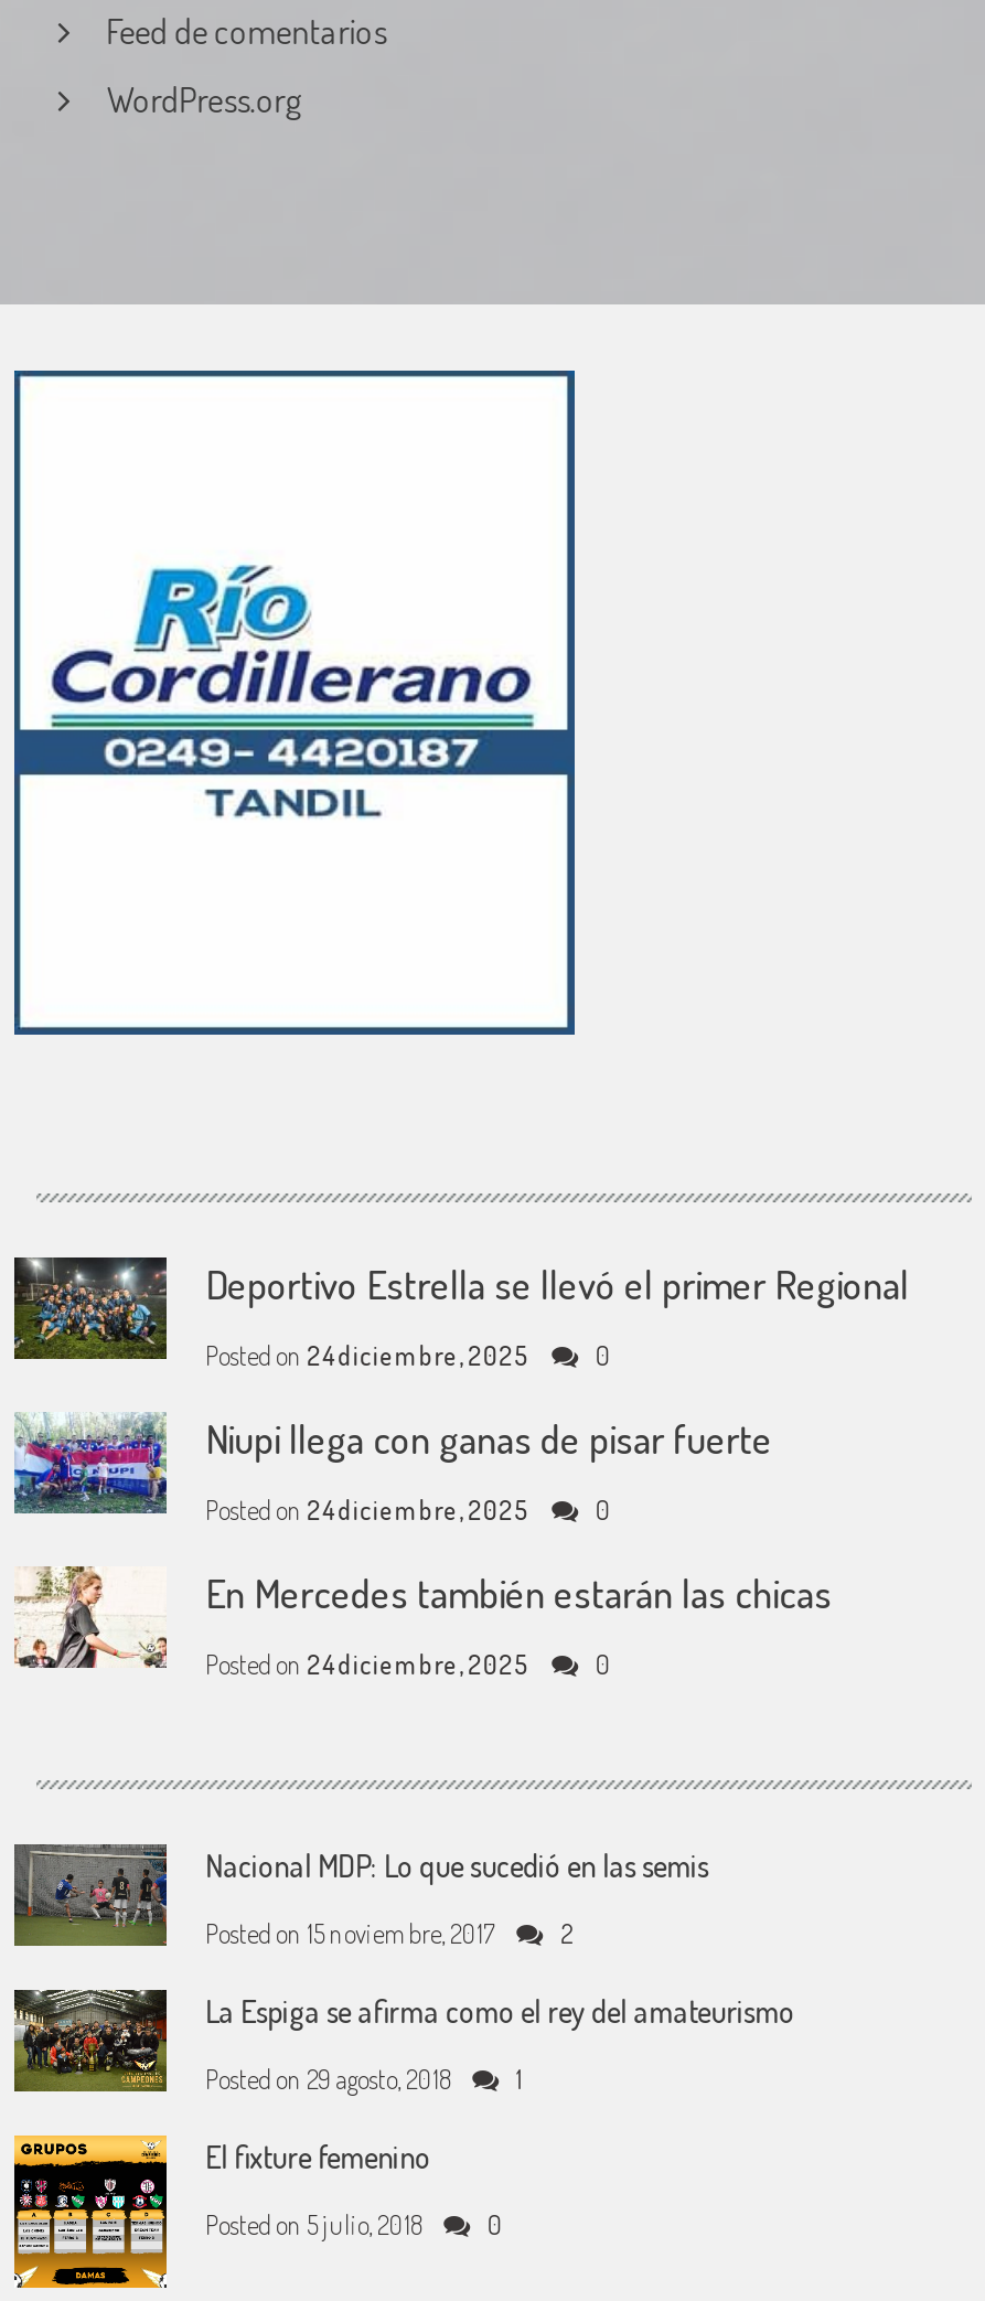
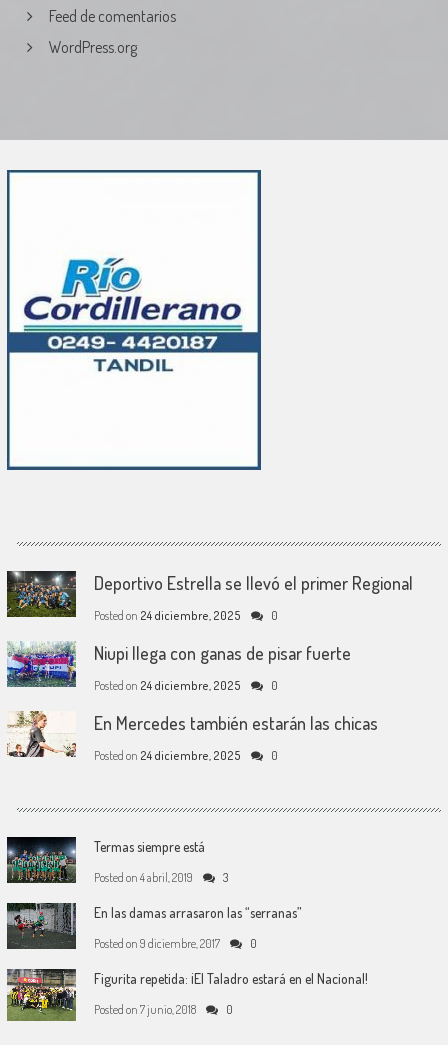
- [image]
- Nacional MDP: Lo que sucedió en las semis
+ [image]
+ Termas siempre está

- Posted on 15 noviembre, 2017
- 2
+ Posted on 4 abril, 2019
+ 3

- [image]
- La Espiga se afirma como el rey del amateurismo
+ [image]
+ En las damas arrasaron las “serranas”

- Posted on 29 agosto, 2018
- 1
+ Posted on 9 diciembre, 2017
+ 0

- [image]
- El fixture femenino
+ [image]
+ Figurita repetida: ¡El Taladro estará en el Nacional!

- Posted on 5 julio, 2018
+ Posted on 7 junio, 2018
